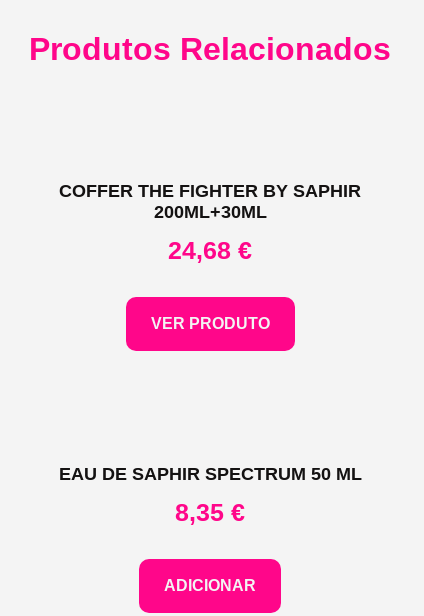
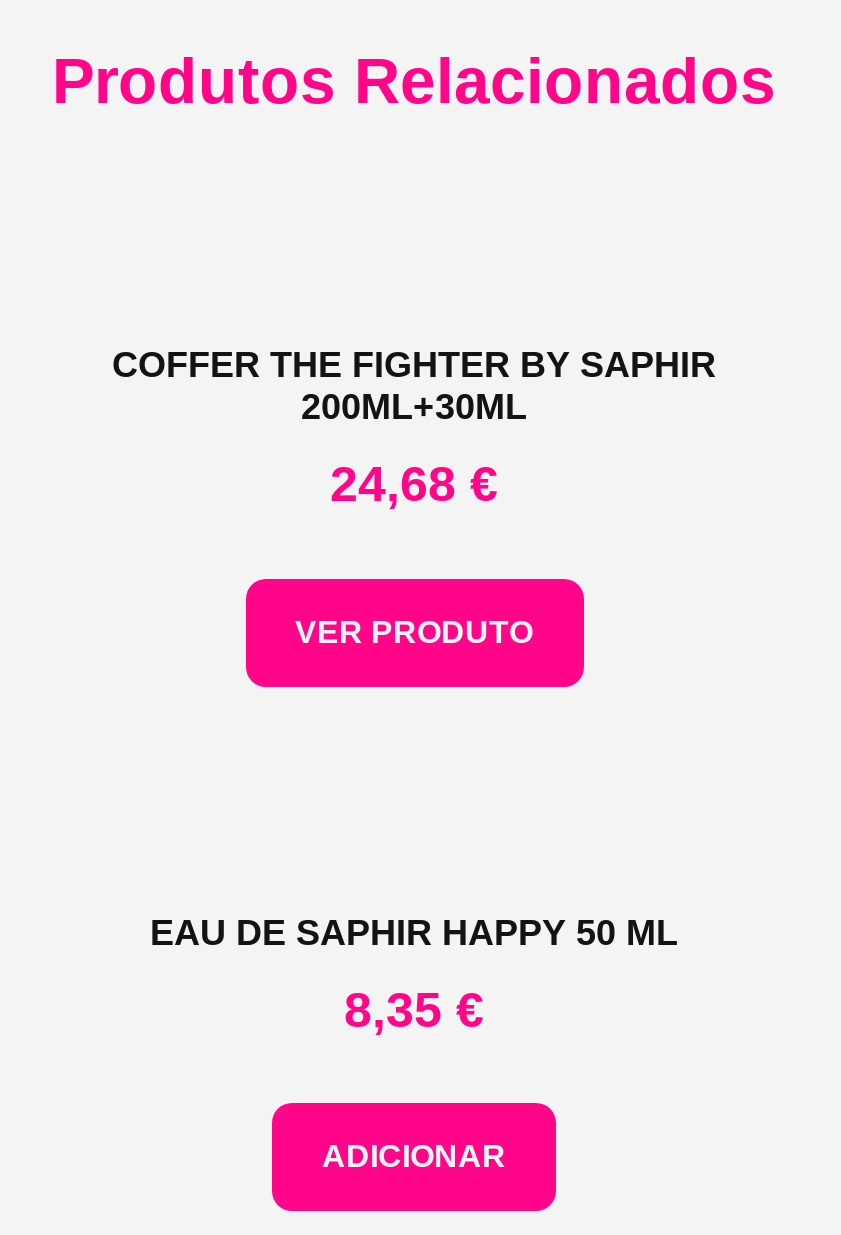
- EAU DE SAPHIR SPECTRUM 50 ML
+ EAU DE SAPHIR HAPPY 50 ML
